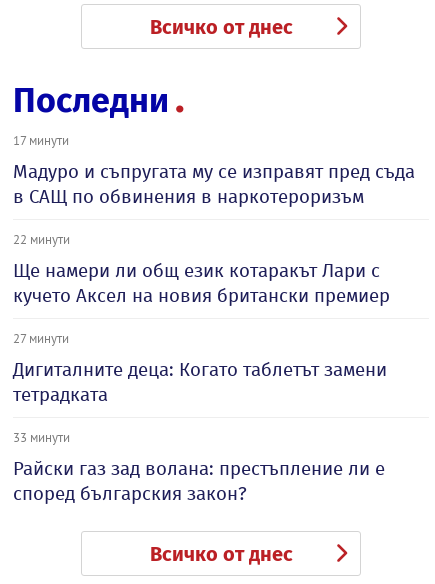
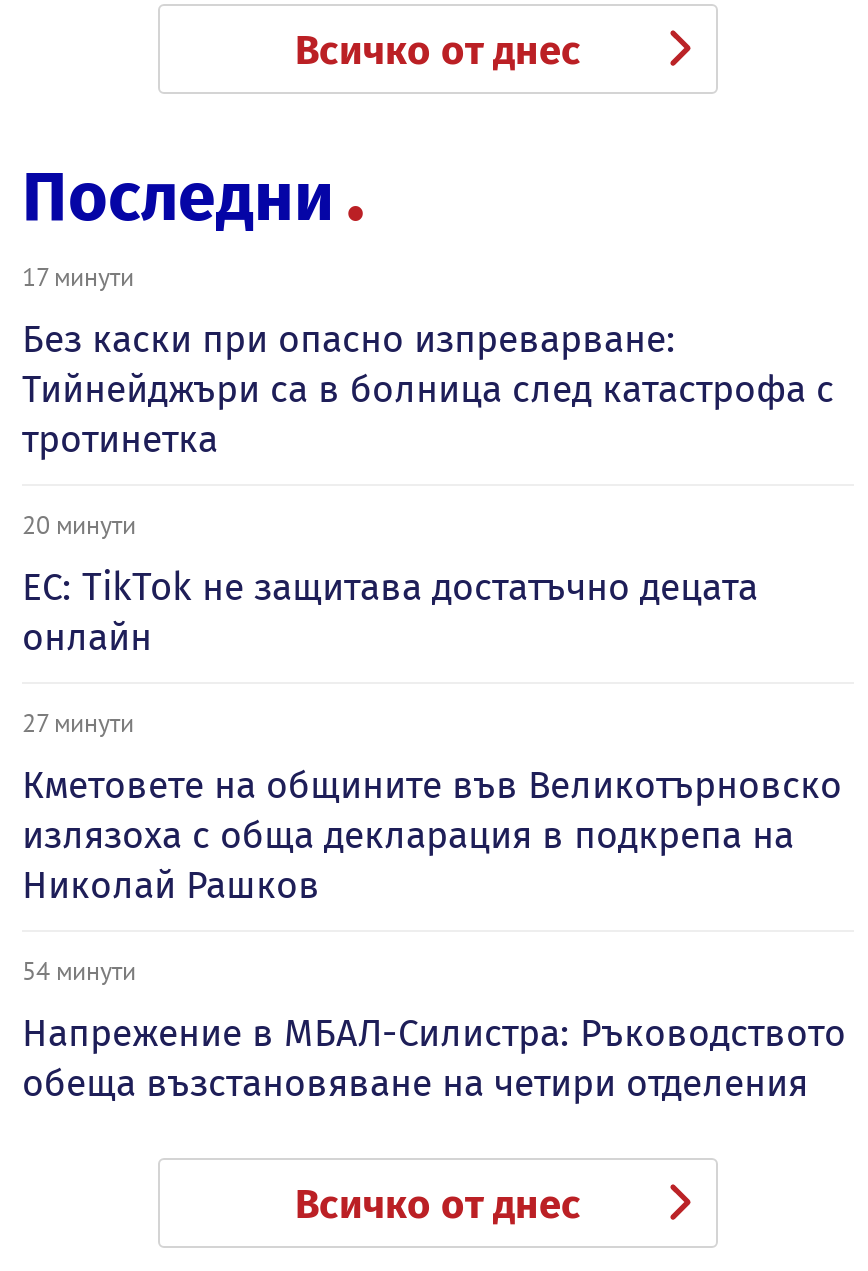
- Мадуро и съпругата му се изправят пред съда
- в САЩ по обвинения в наркотероризъм
+ Без каски при опасно изпреварване:
+ Тийнейджъри са в болница след катастрофа с
+ тротинетка

- 22 минути
+ 20 минути

- Ще намери ли общ език котаракът Лари с
- кучето Аксел на новия британски премиер
+ ЕС: TikTok не защитава достатъчно децата
+ онлайн

- Дигиталните деца: Когато таблетът замени
- тетрадката
+ Кметовете на общините във Великотърновско
+ излязоха с обща декларация в подкрепа на
+ Николай Рашков

- 33 минути
+ 54 минути

- Райски газ зад волана: престъпление ли е
- според българския закон?
+ Напрежение в МБАЛ-Силистра: Ръководството
+ обеща възстановяване на четири отделения
